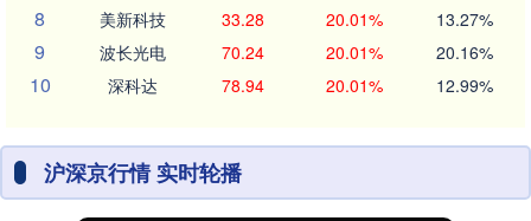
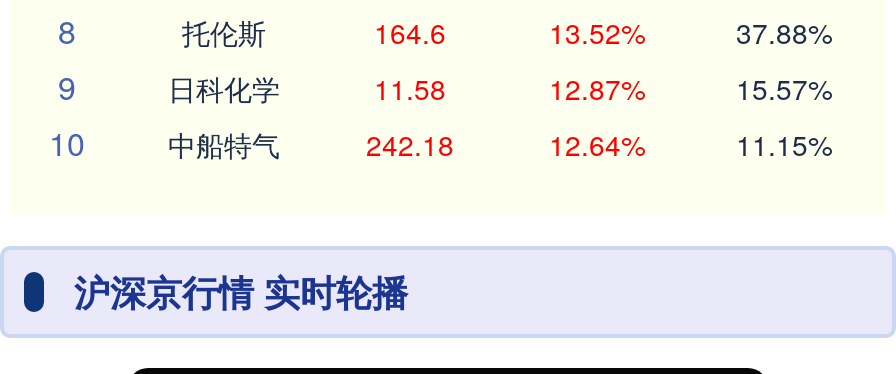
- 美新科技
- 33.28
- 20.01%
- 13.27%
+ 托伦斯
+ 164.6
+ 13.52%
+ 37.88%

- 波长光电
- 70.24
- 20.01%
- 20.16%
+ 日科化学
+ 11.58
+ 12.87%
+ 15.57%

- 深科达
- 78.94
- 20.01%
- 12.99%
+ 中船特气
+ 242.18
+ 12.64%
+ 11.15%
